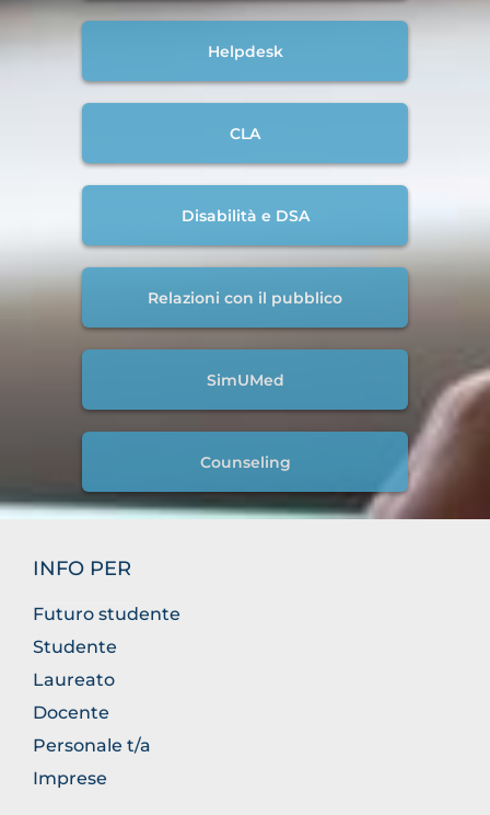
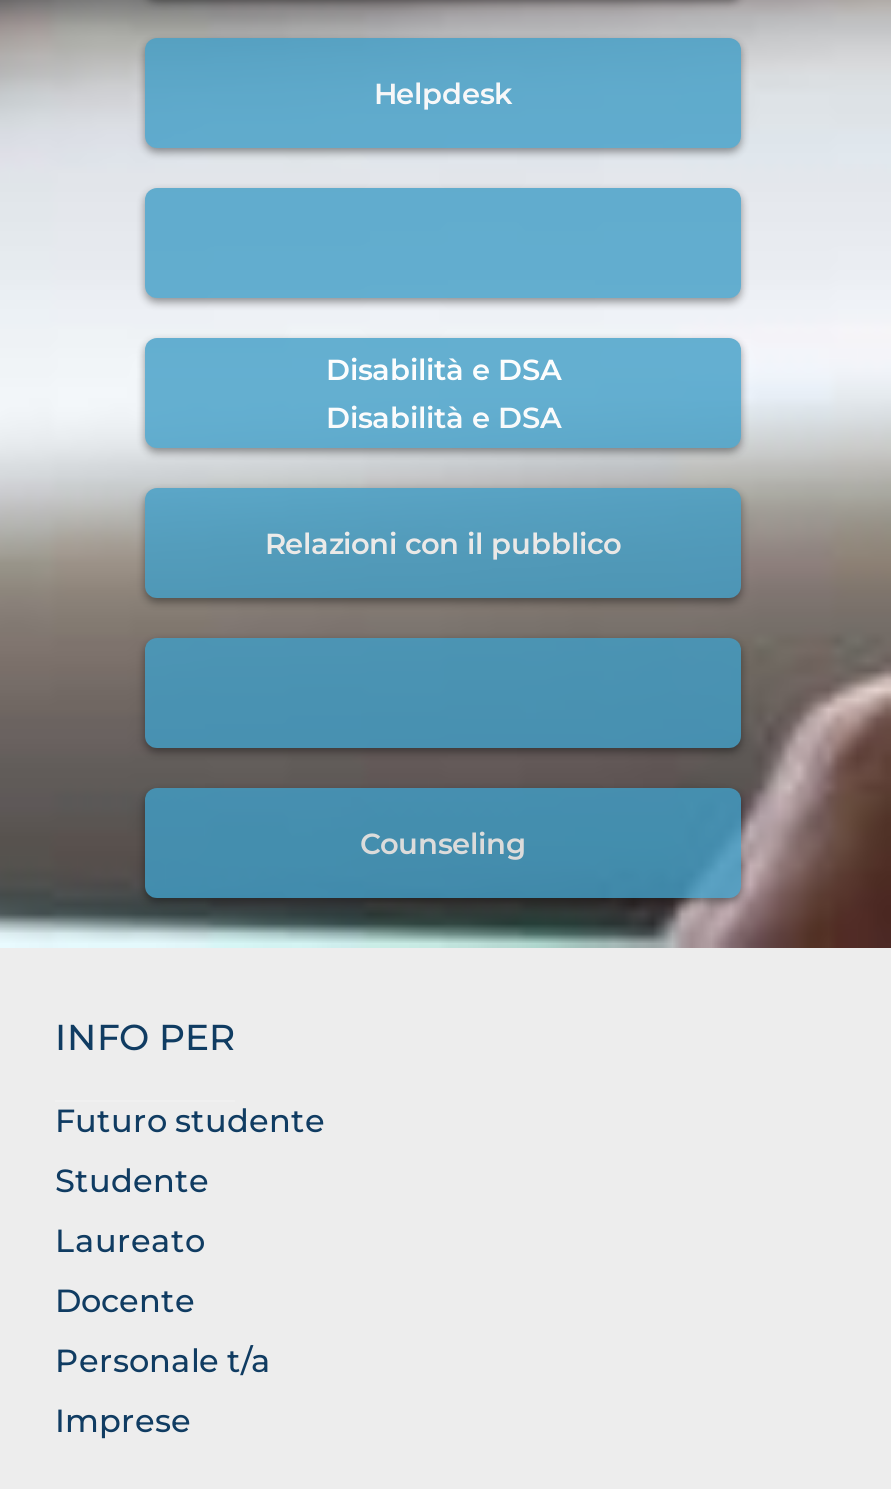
- CLA
+ Disabilità e DSA

- SimUMed
